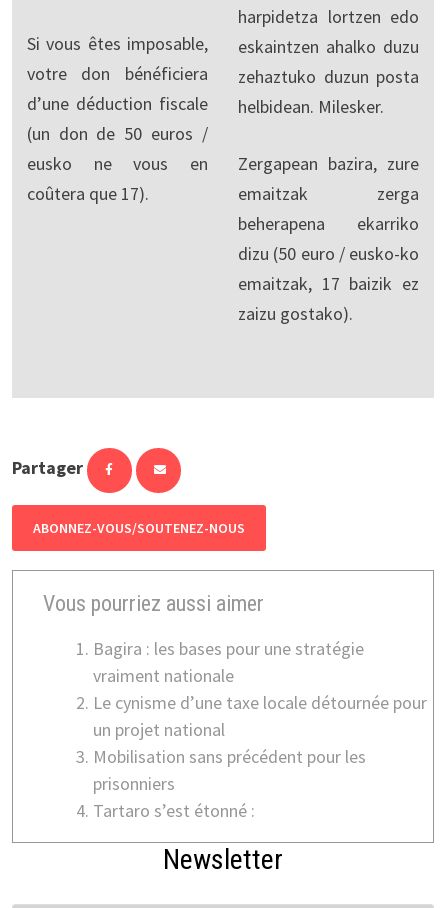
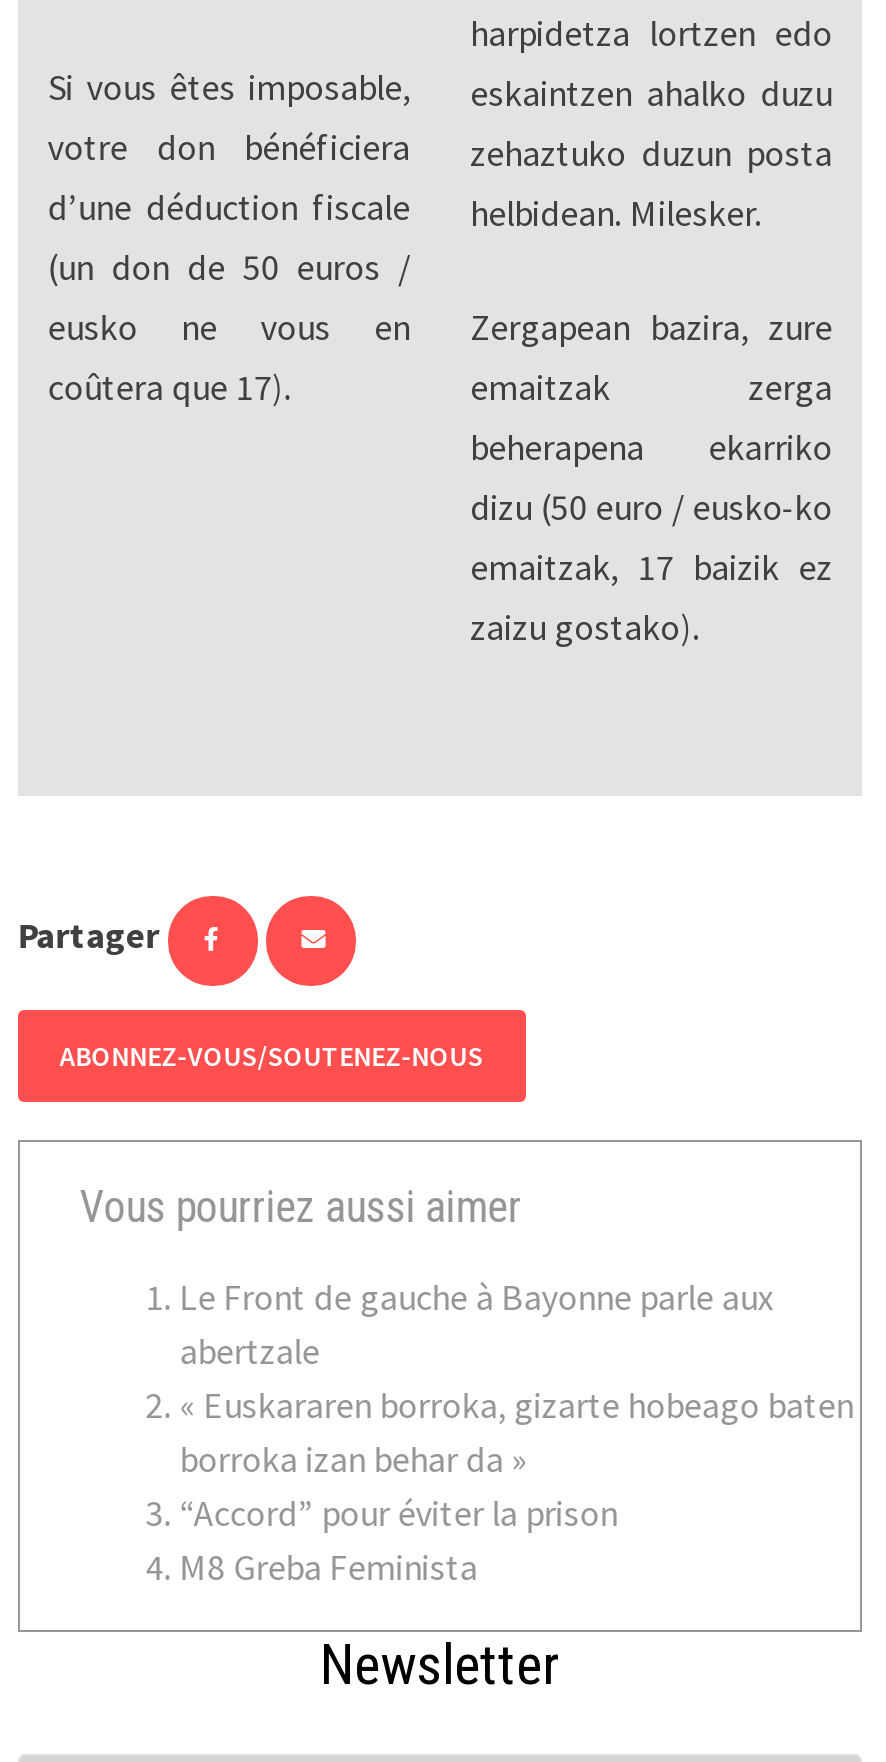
- Bagira : les bases pour une stratégie
- vraiment nationale
- Le cynisme d’une taxe locale détournée pour
- un projet national
- Mobilisation sans précédent pour les
- prisonniers
- Tartaro s’est étonné :
+ Le Front de gauche à Bayonne parle aux
+ abertzale
+ « Euskararen borroka, gizarte hobeago baten
+ borroka izan behar da »
+ “Accord” pour éviter la prison
+ M8 Greba Feminista
